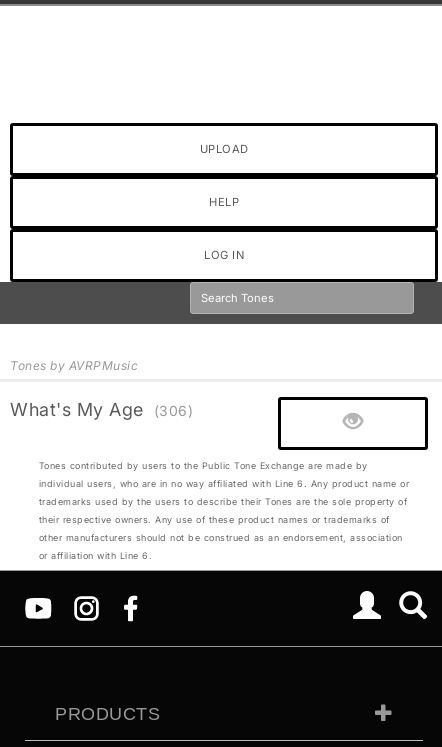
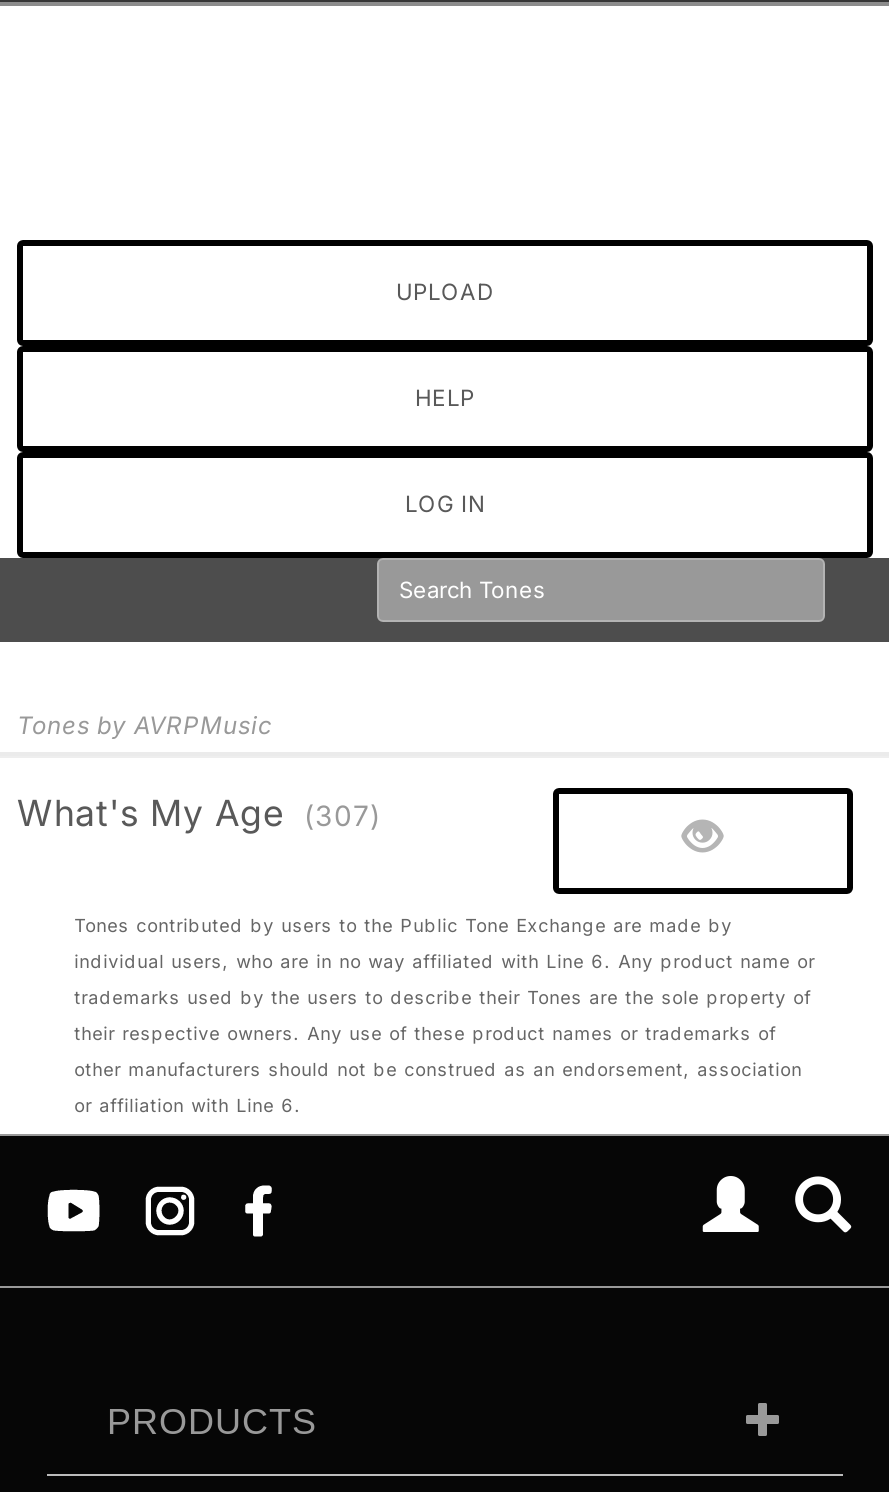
- What's My Age (306)
+ What's My Age (307)
